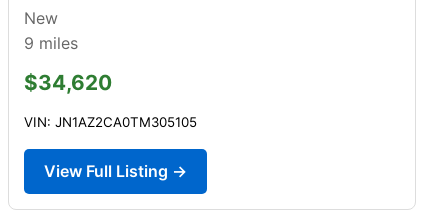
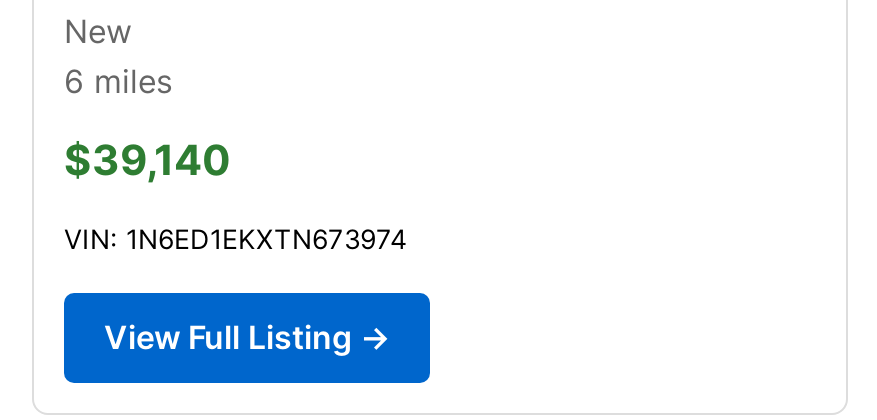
- 9 miles
+ 6 miles

- $34,620
+ $39,140

- VIN: JN1AZ2CA0TM305105
+ VIN: 1N6ED1EKXTN673974
